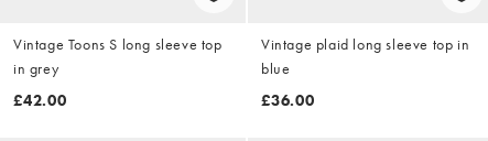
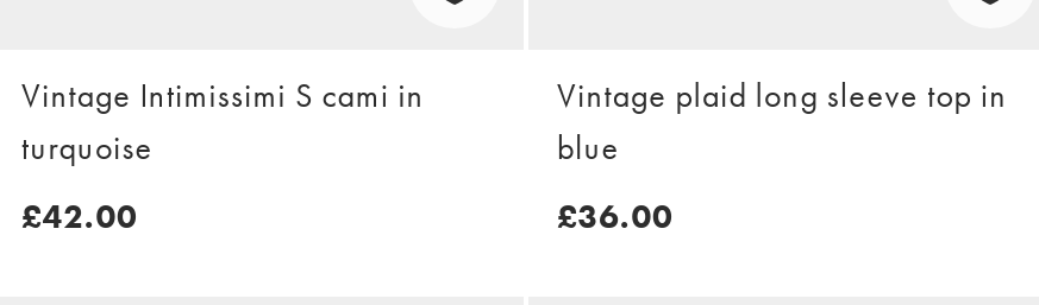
- Vintage Toons S long sleeve top
- in grey
+ Vintage Intimissimi S cami in
+ turquoise
